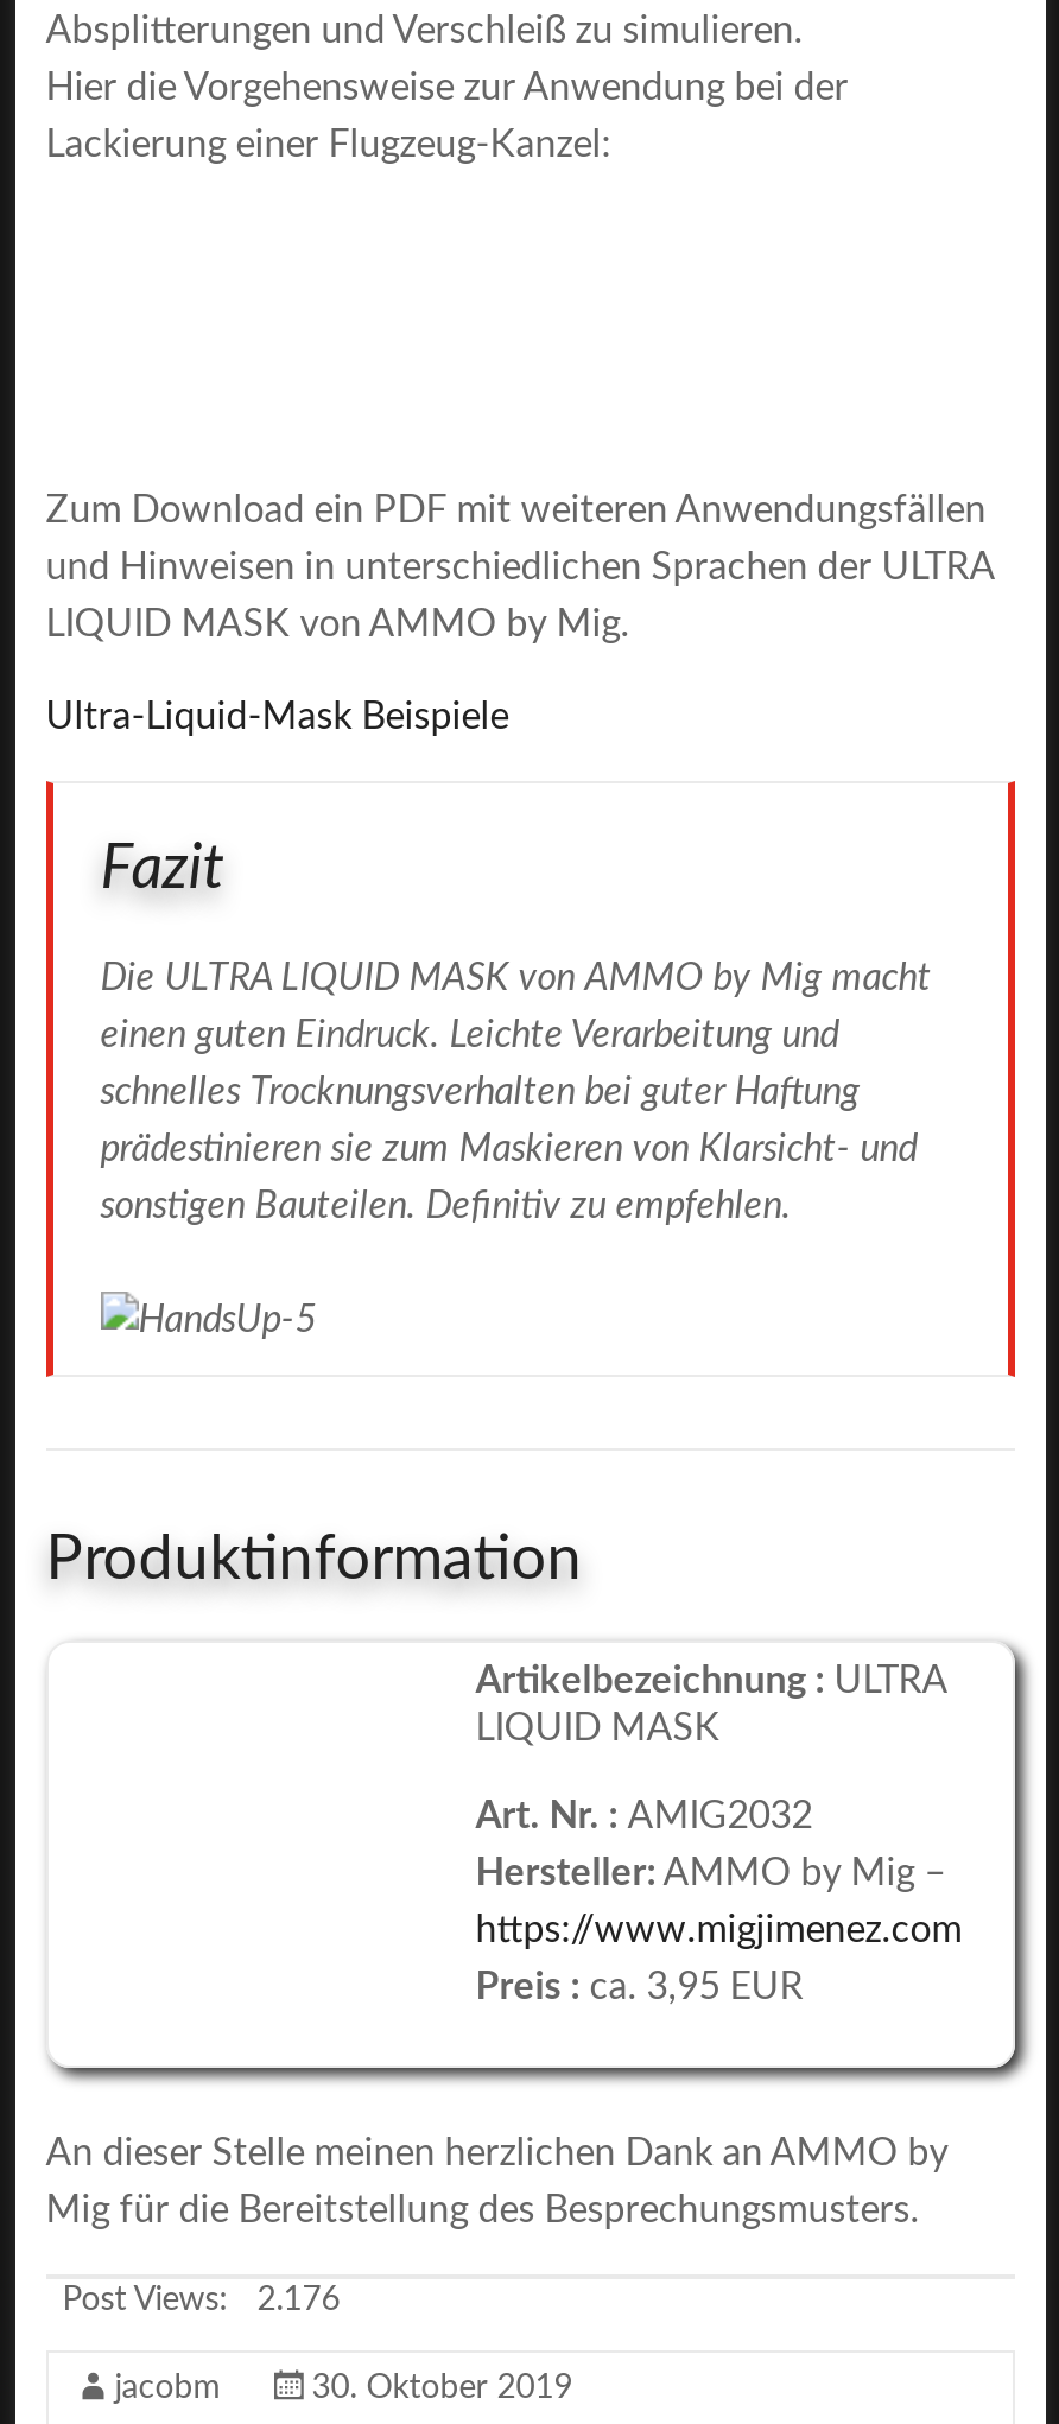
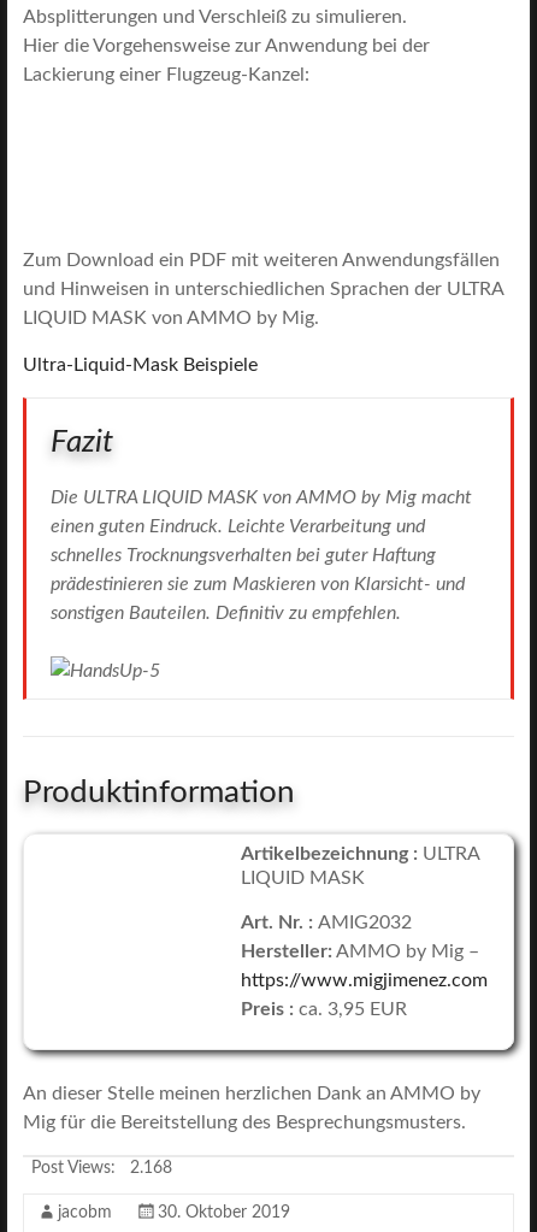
- Post Views: 2.176
+ Post Views: 2.168
